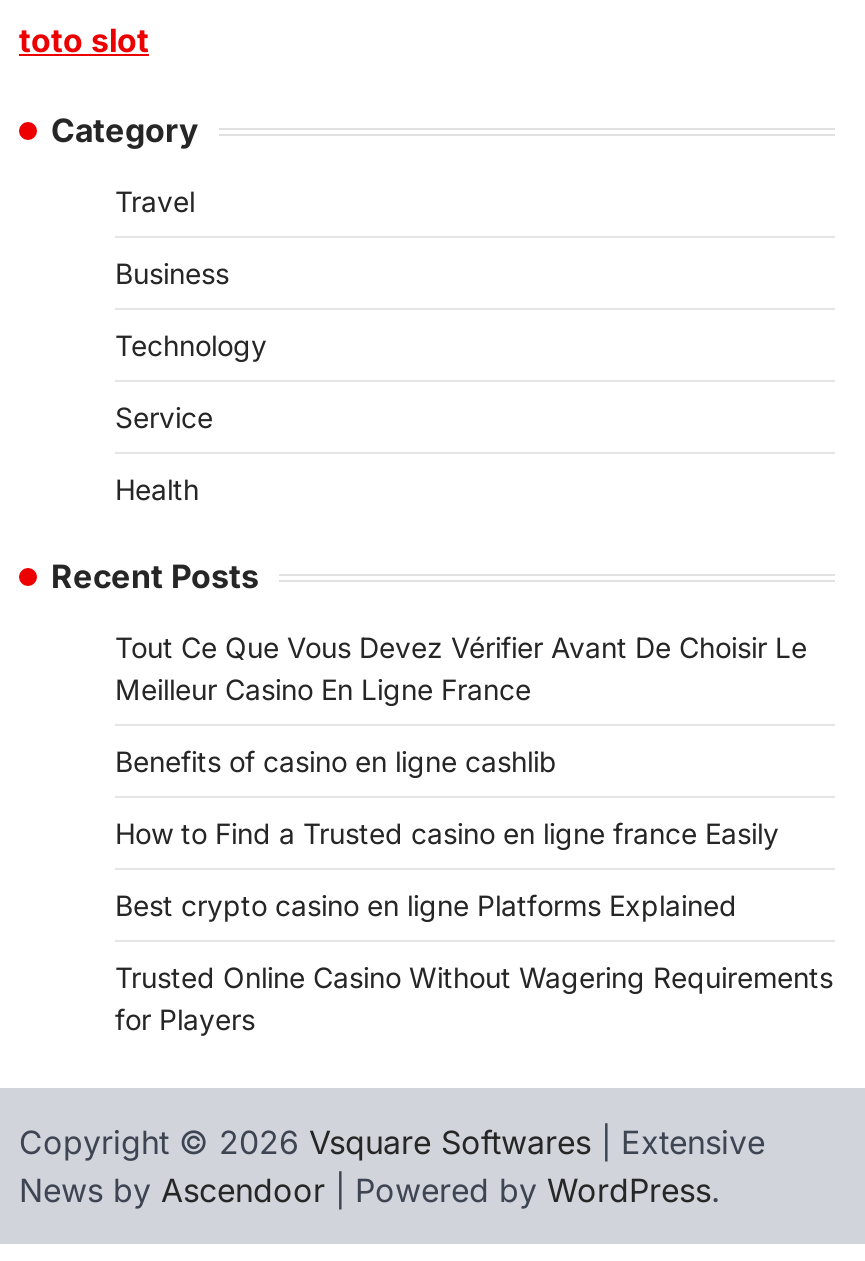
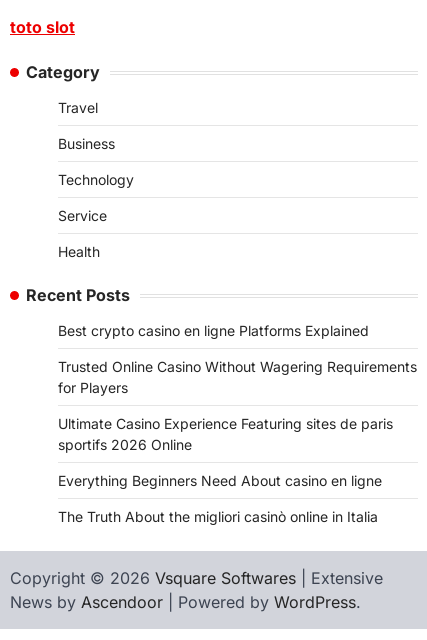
- Tout Ce Que Vous Devez Vérifier Avant De Choisir Le
- Meilleur Casino En Ligne France
- Benefits of casino en ligne cashlib
- How to Find a Trusted casino en ligne france Easily

moved up: Best crypto casino en ligne Platforms Explained | Trusted Online Casino Without Wagering Requirements | for Players

+ Ultimate Casino Experience Featuring sites de paris
+ sportifs 2026 Online
+ Everything Beginners Need About casino en ligne
+ The Truth About the migliori casinò online in Italia
